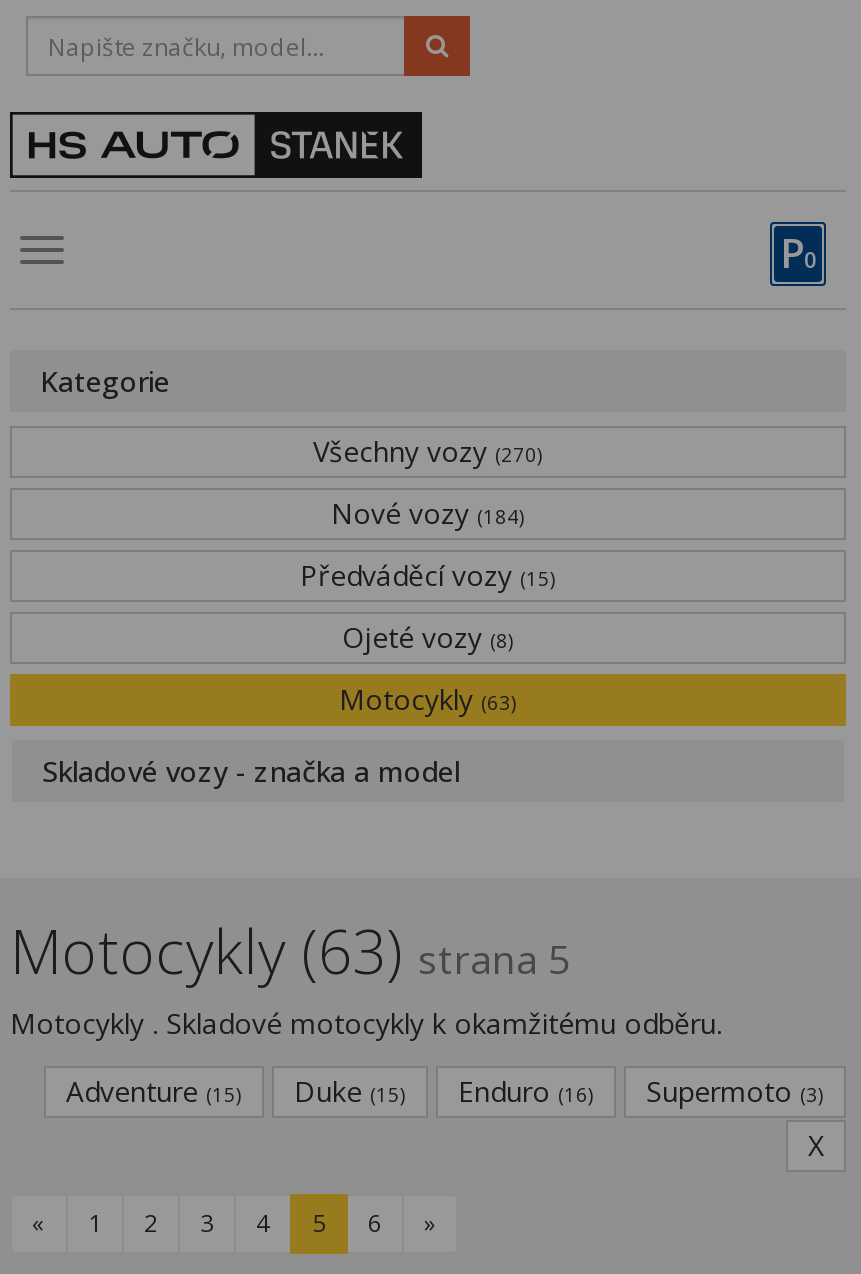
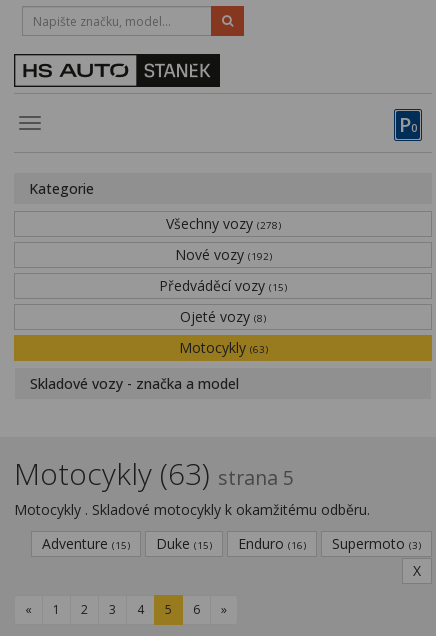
- Všechny vozy (270)
+ Všechny vozy (278)

- Nové vozy (184)
+ Nové vozy (192)
